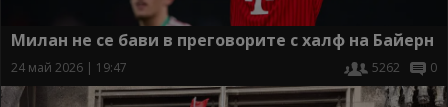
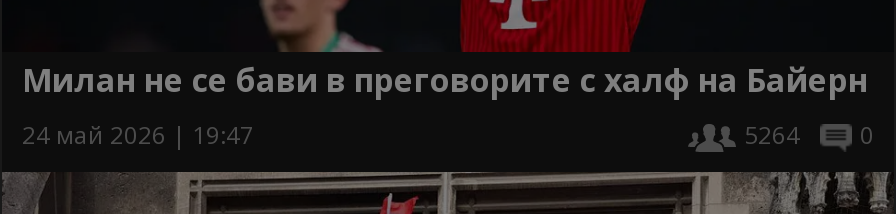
- 5262 0
+ 5264 0
